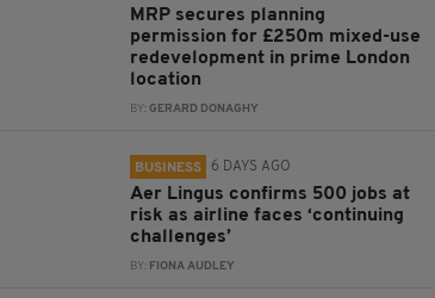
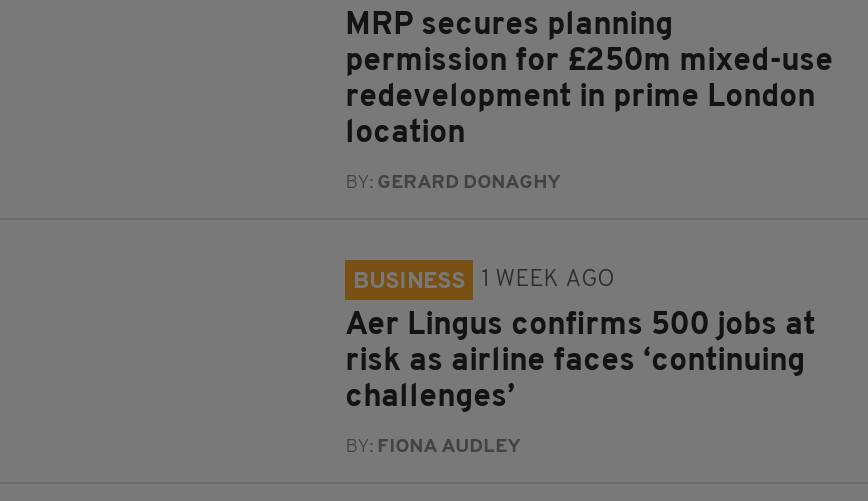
- 6 DAYS AGO
+ 1 WEEK AGO
